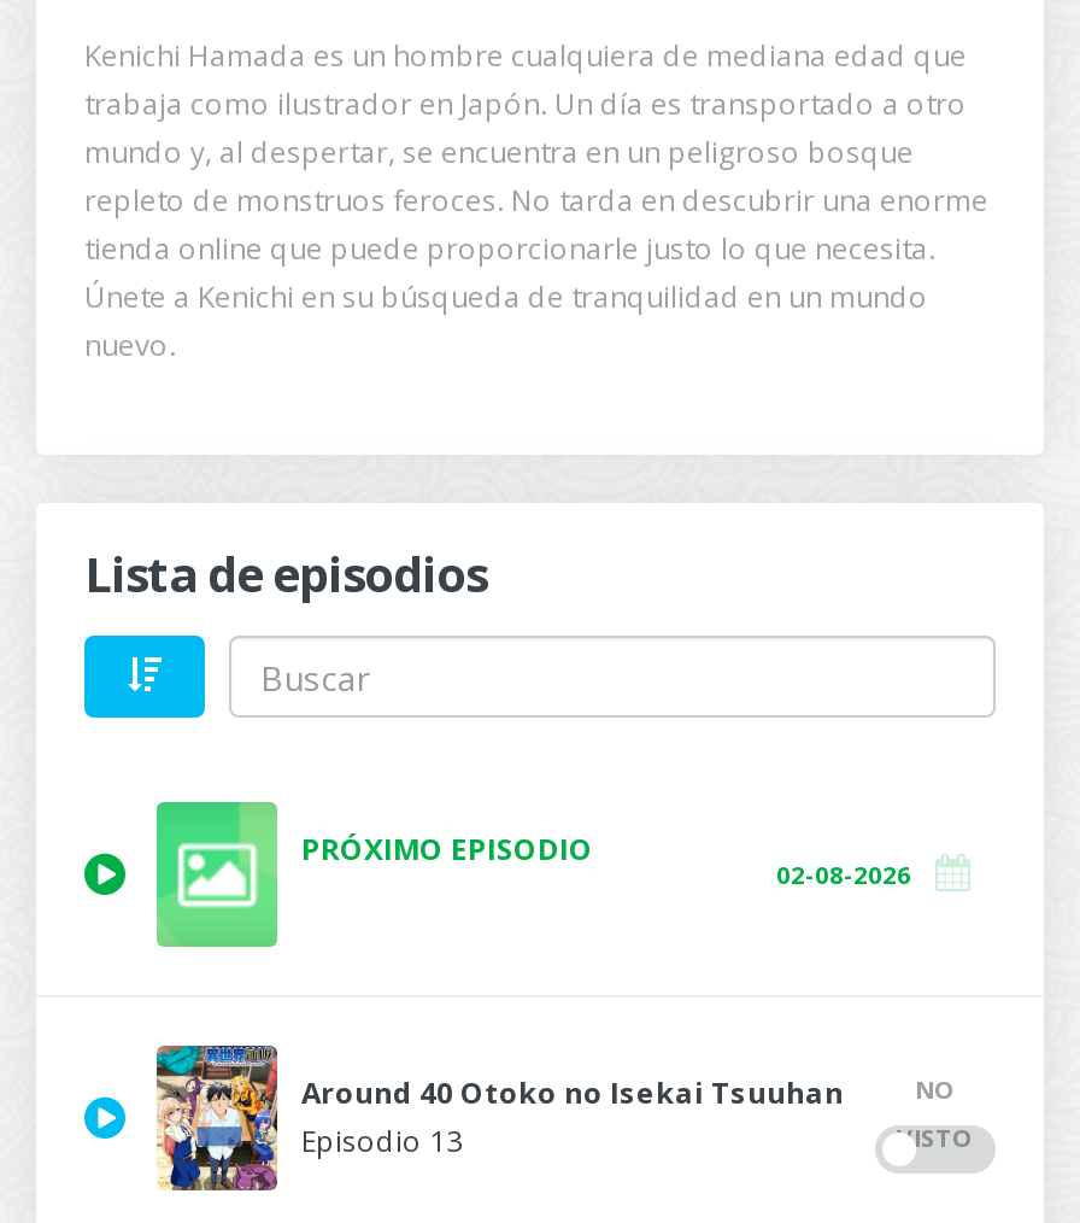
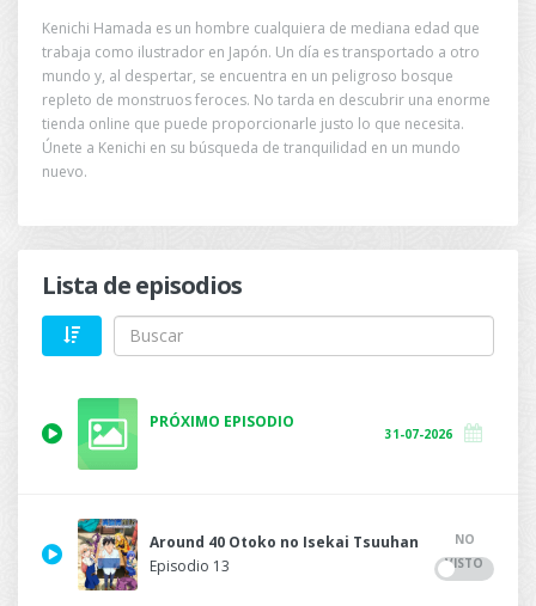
- 02-08-2026
+ 31-07-2026
